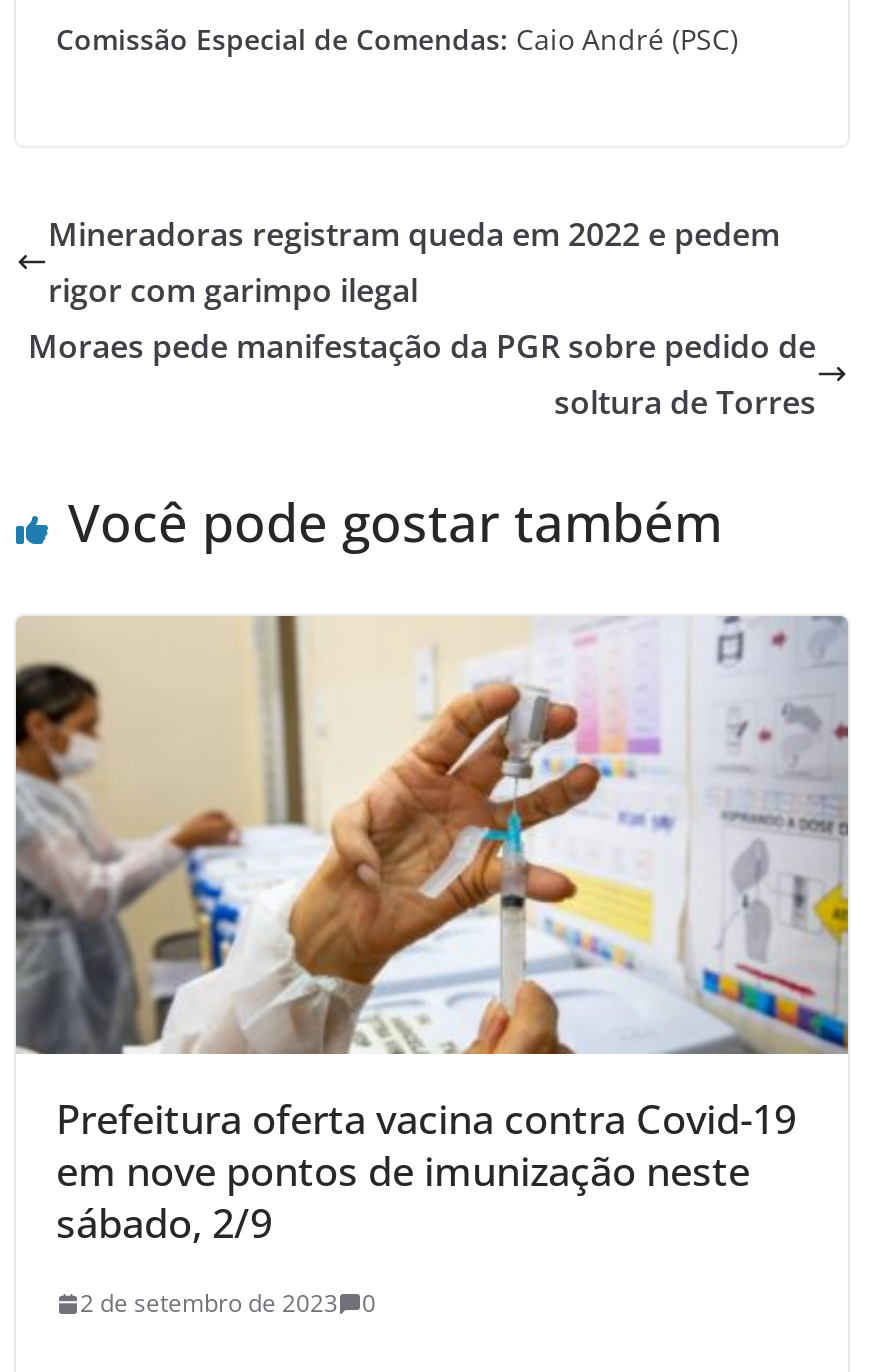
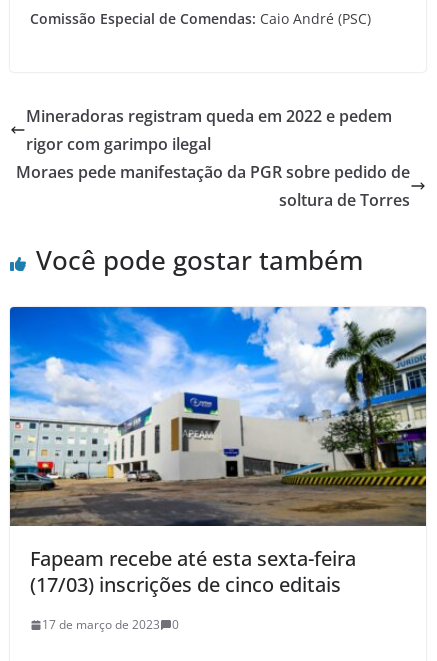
- [image]
- Prefeitura oferta vacina contra Covid-19
- em nove pontos de imunização neste
- sábado, 2/9
+ [image]
+ Fapeam recebe até esta sexta-feira
+ (17/03) inscrições de cinco editais

- 2 de setembro de 2023
+ 17 de março de 2023
